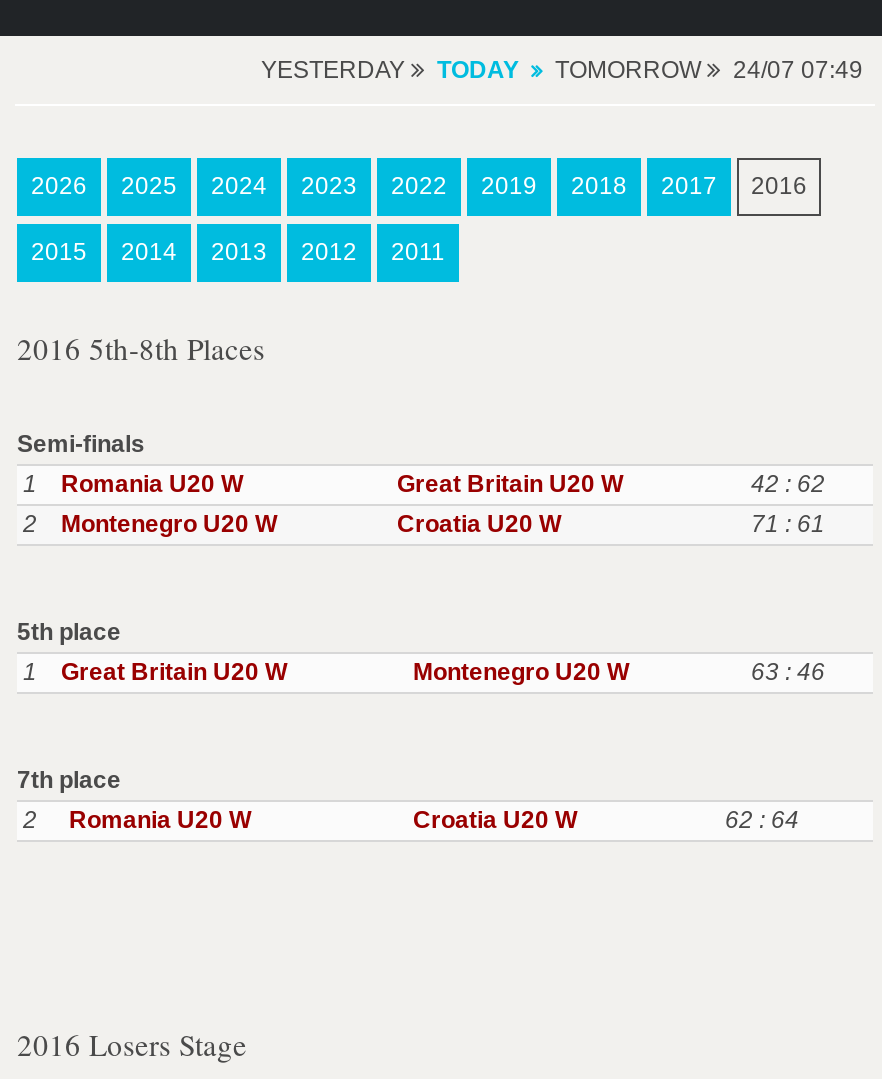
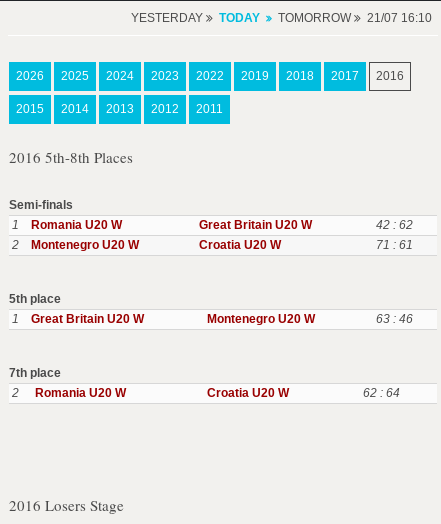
- YESTERDAY TODAY TOMORROW 24/07 07:49
+ YESTERDAY TODAY TOMORROW 21/07 16:10
